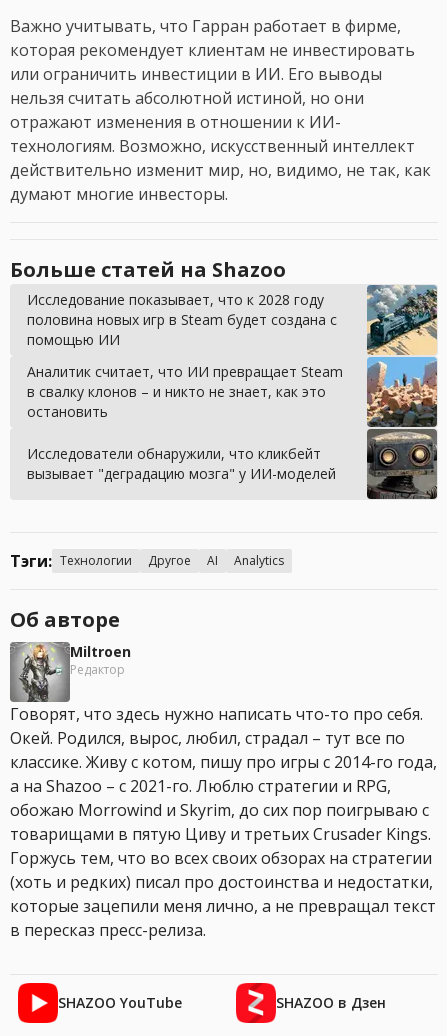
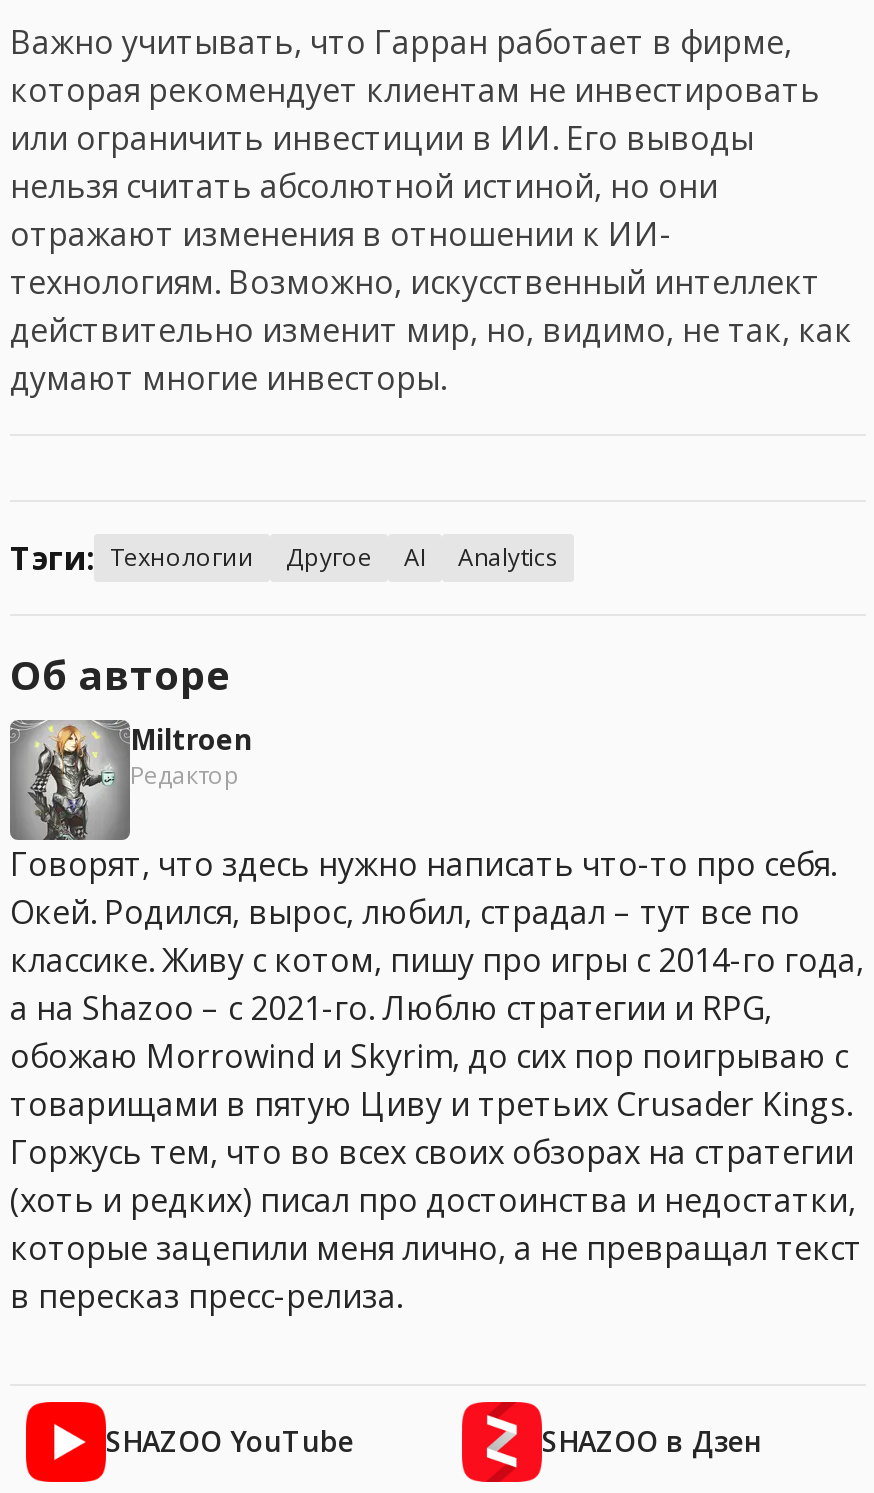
- [image]
- Больше статей на Shazoo
- Исследование показывает, что к 2028 году
- половина новых игр в Steam будет создана с
- помощью ИИ
- Аналитик считает, что ИИ превращает Steam
- в свалку клонов – и никто не знает, как это
- остановить
- Исследователи обнаружили, что кликбейт
- вызывает "деградацию мозга" у ИИ-моделей
